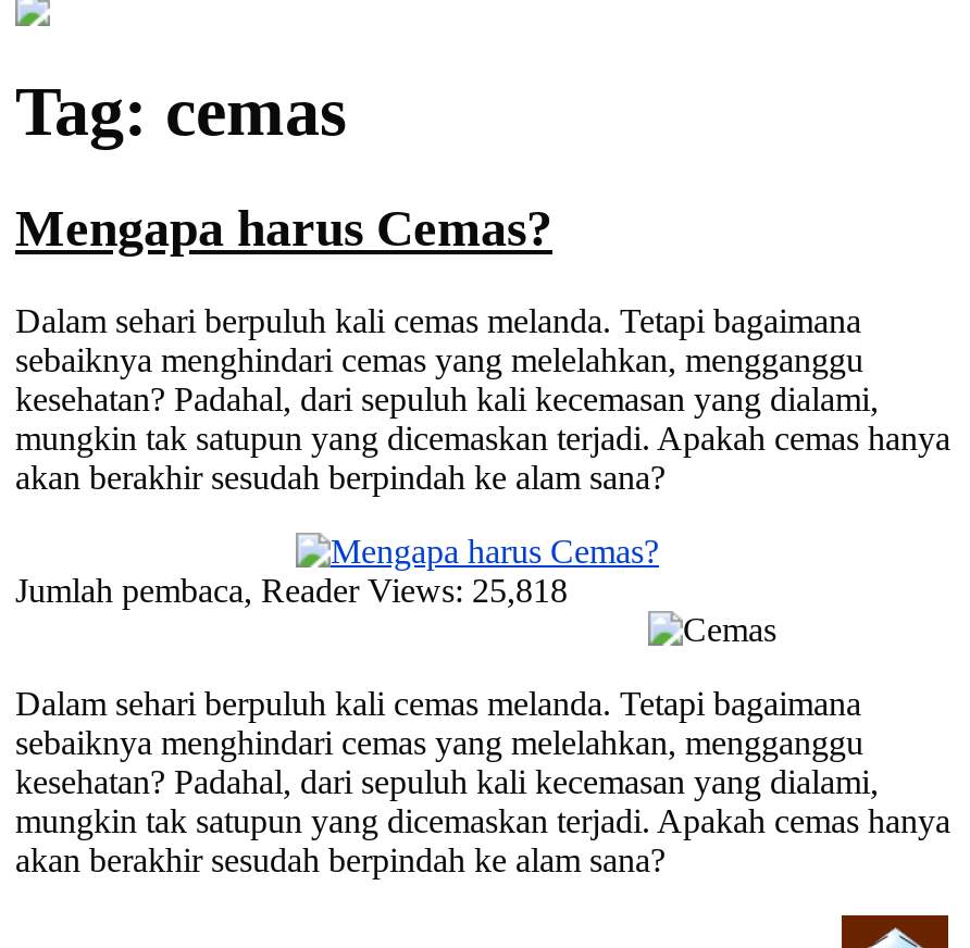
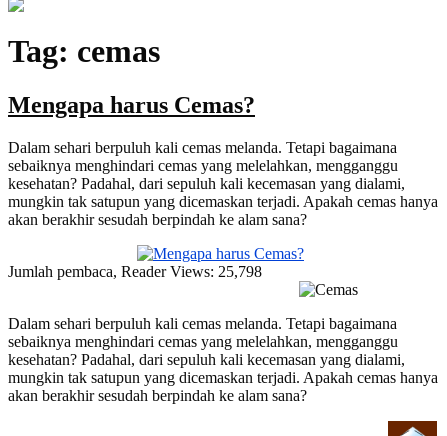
- Jumlah pembaca, Reader Views: 25,818
+ Jumlah pembaca, Reader Views: 25,798
